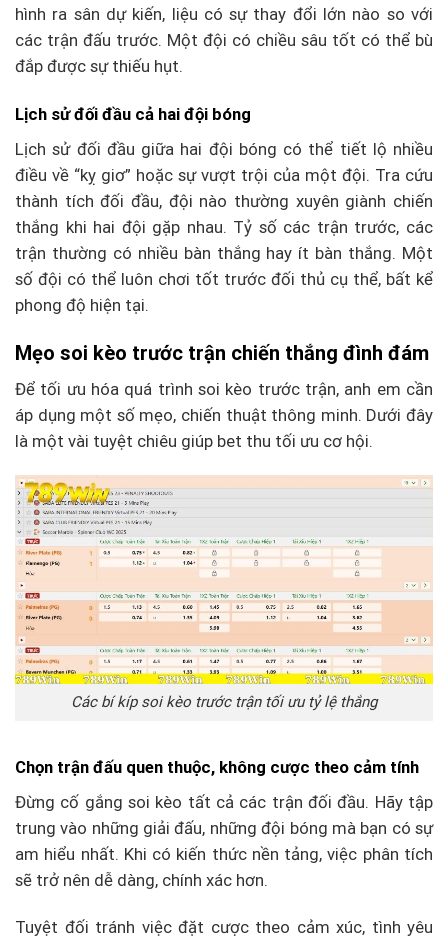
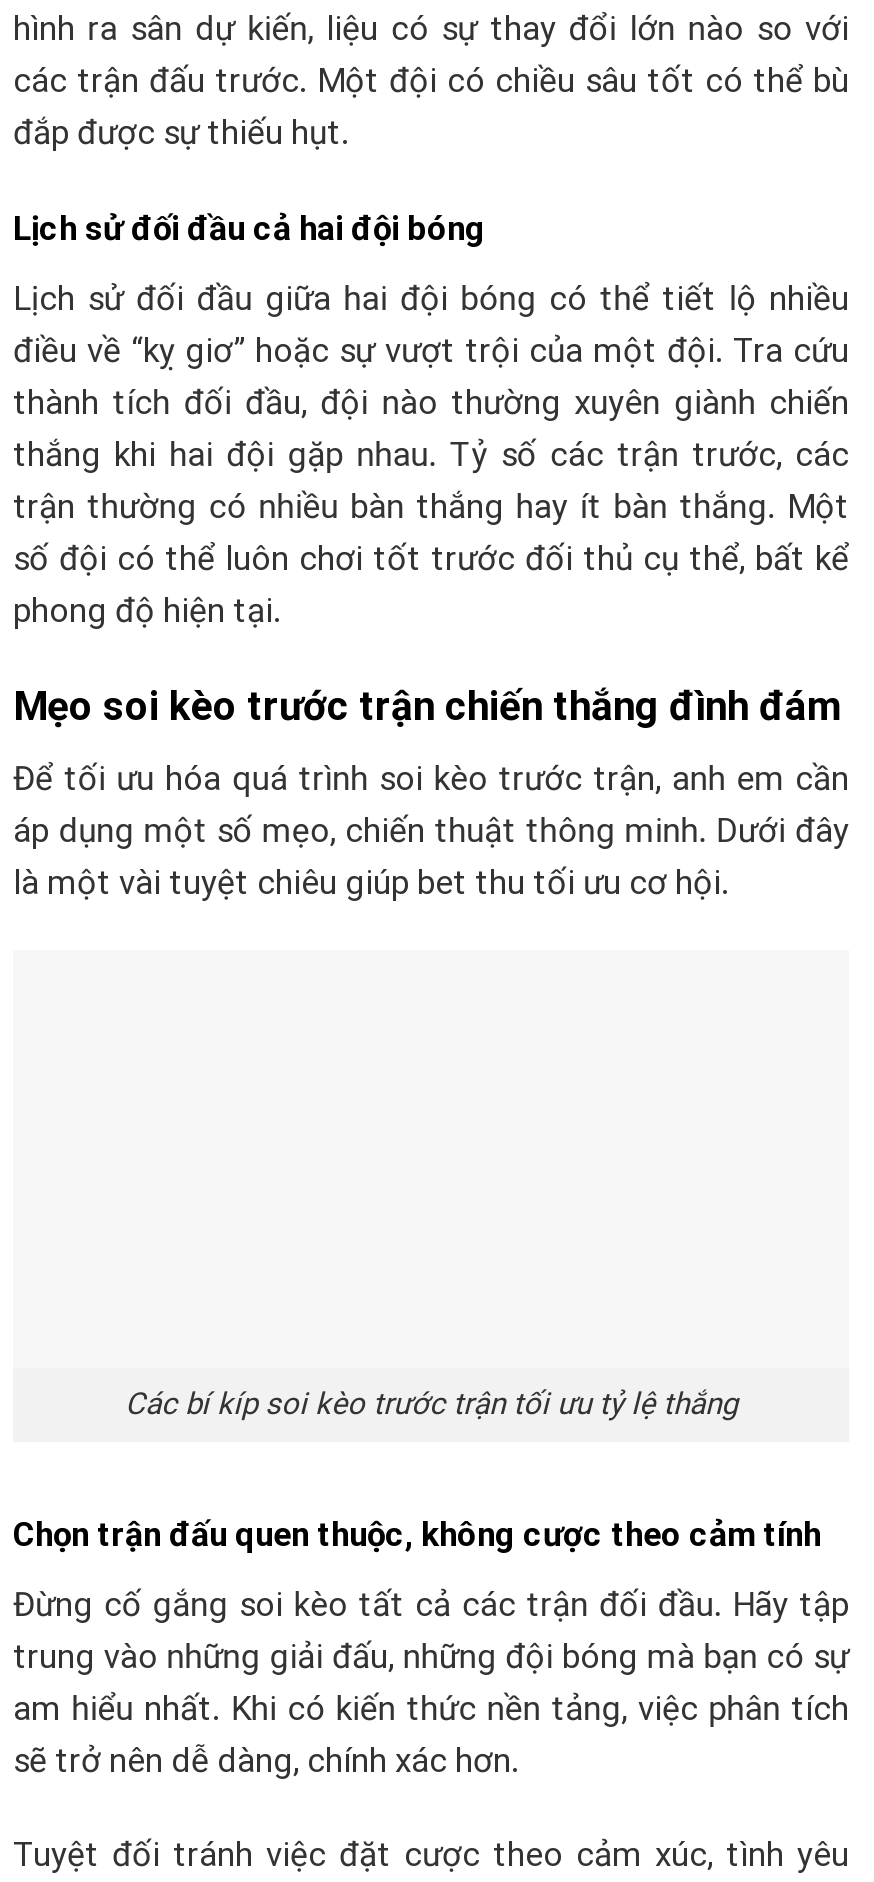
- [image]
